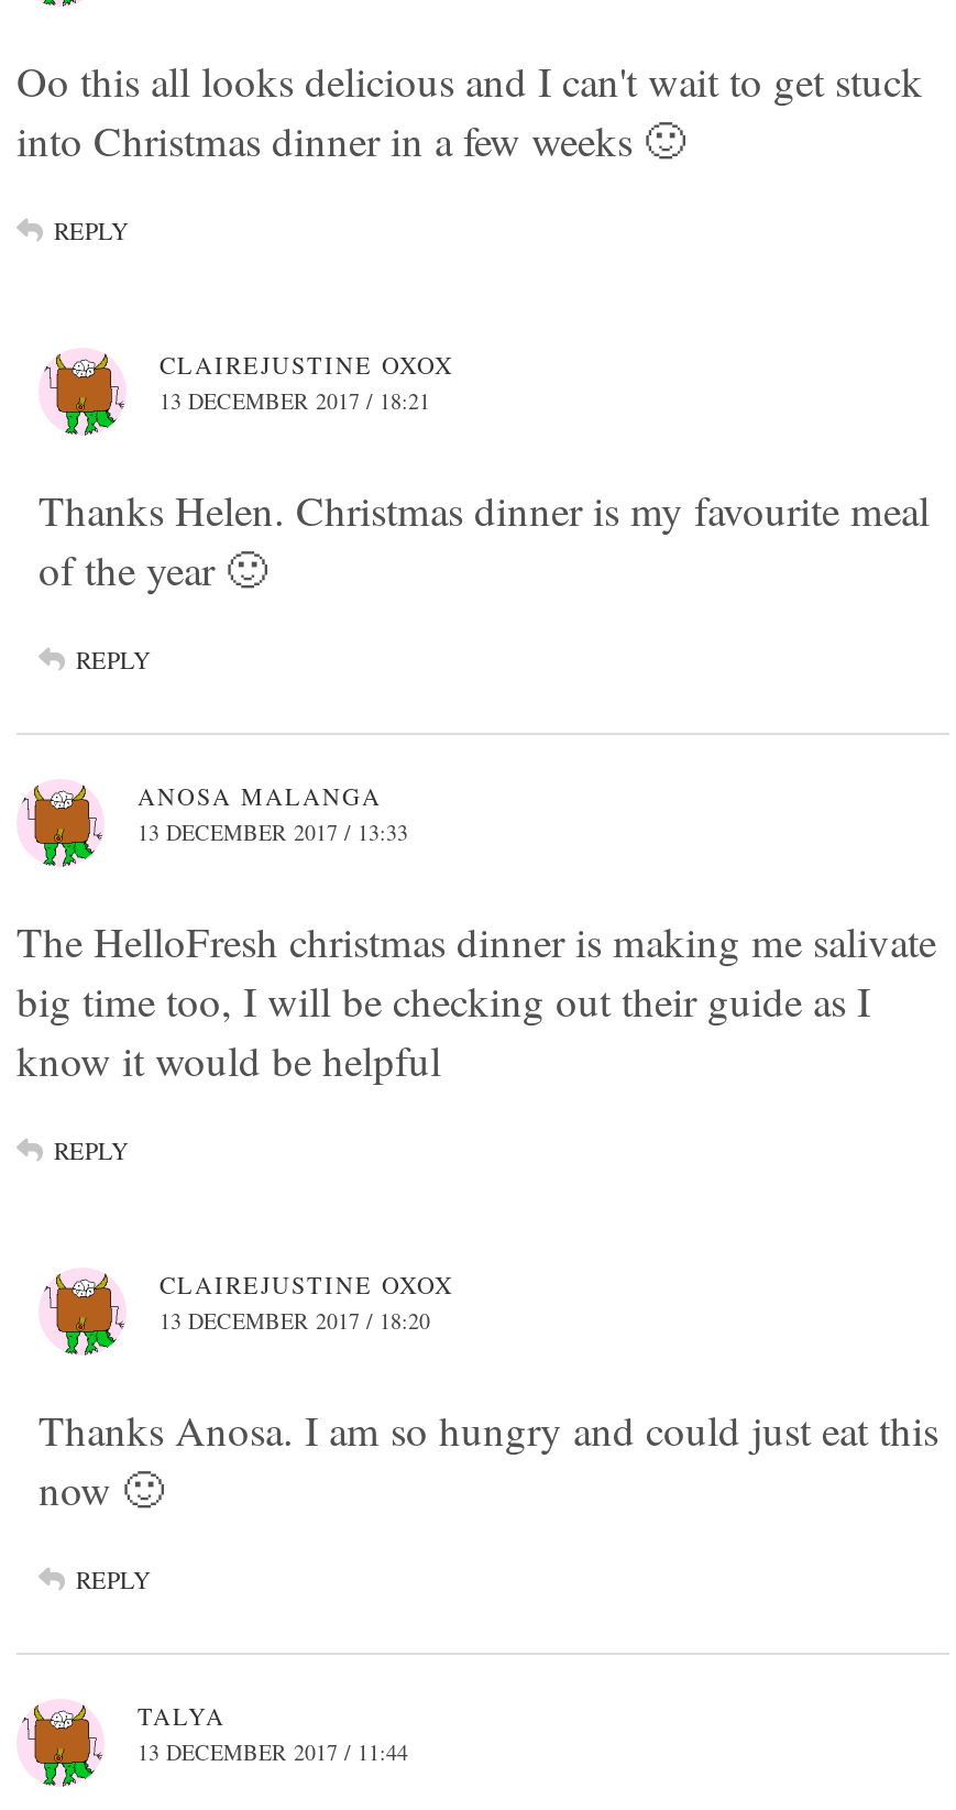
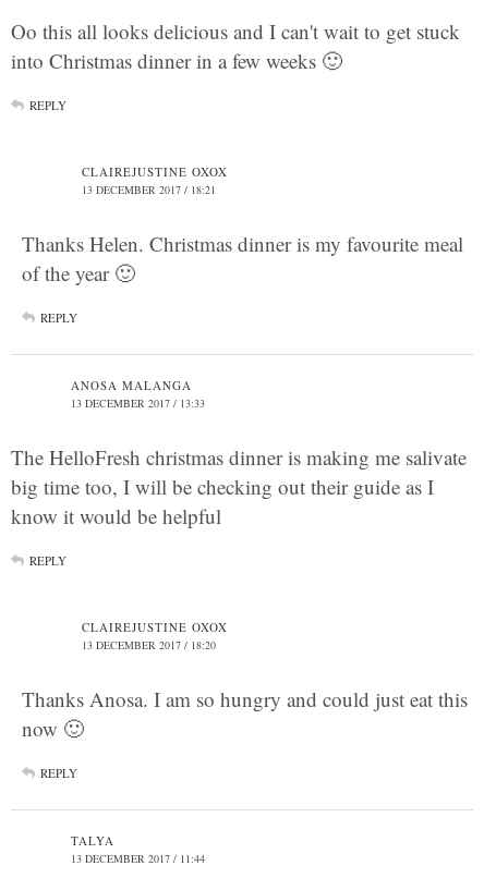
- [image]

- [image]

- [image]

- [image]
